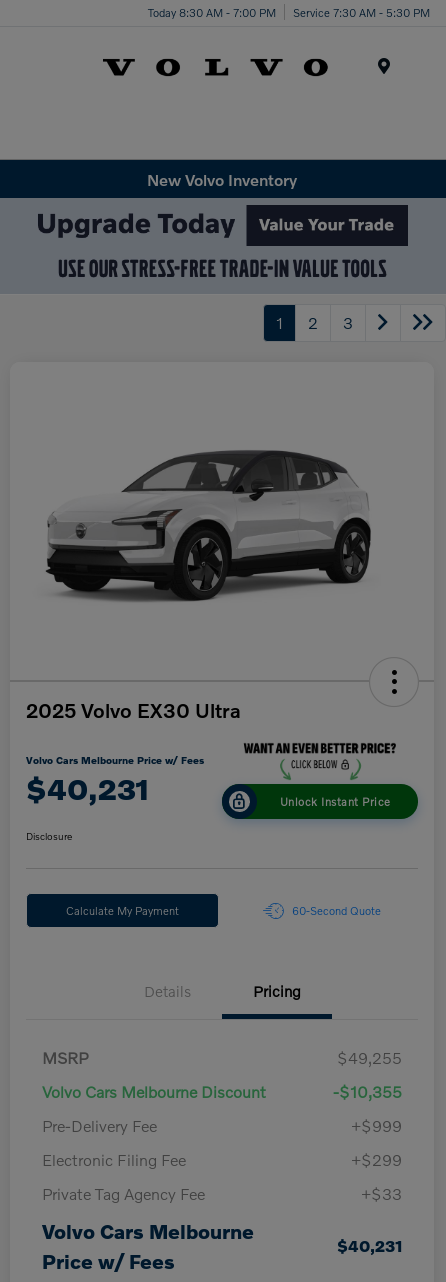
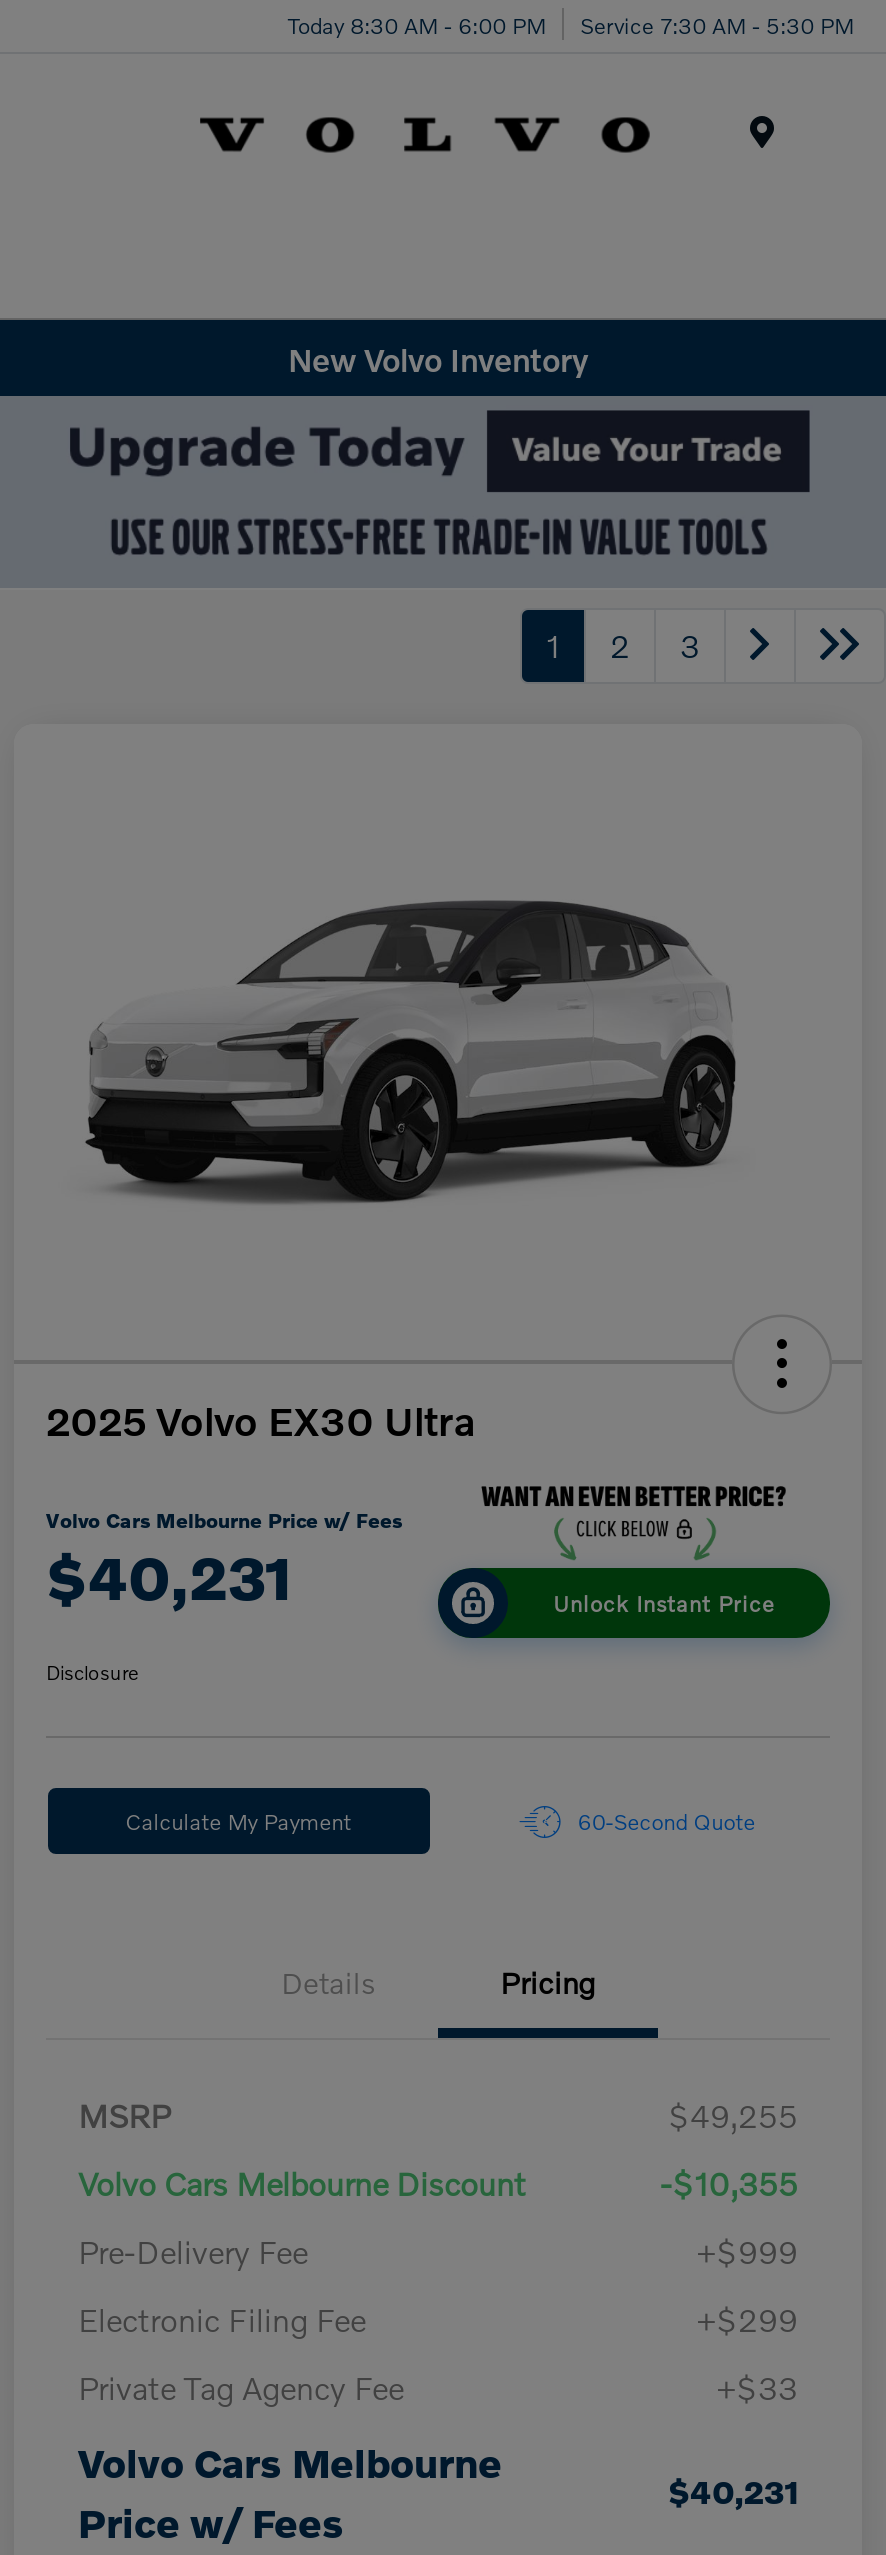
- Today 8:30 AM - 7:00 PM Service 7:30 AM - 5:30 PM
+ Today 8:30 AM - 6:00 PM Service 7:30 AM - 5:30 PM
